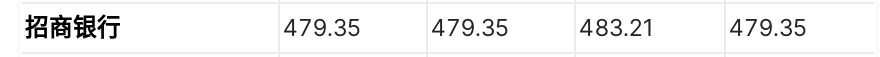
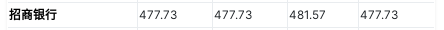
- 479.35
+ 477.73

- 479.35
+ 477.73

- 483.21
+ 481.57

- 479.35
+ 477.73
